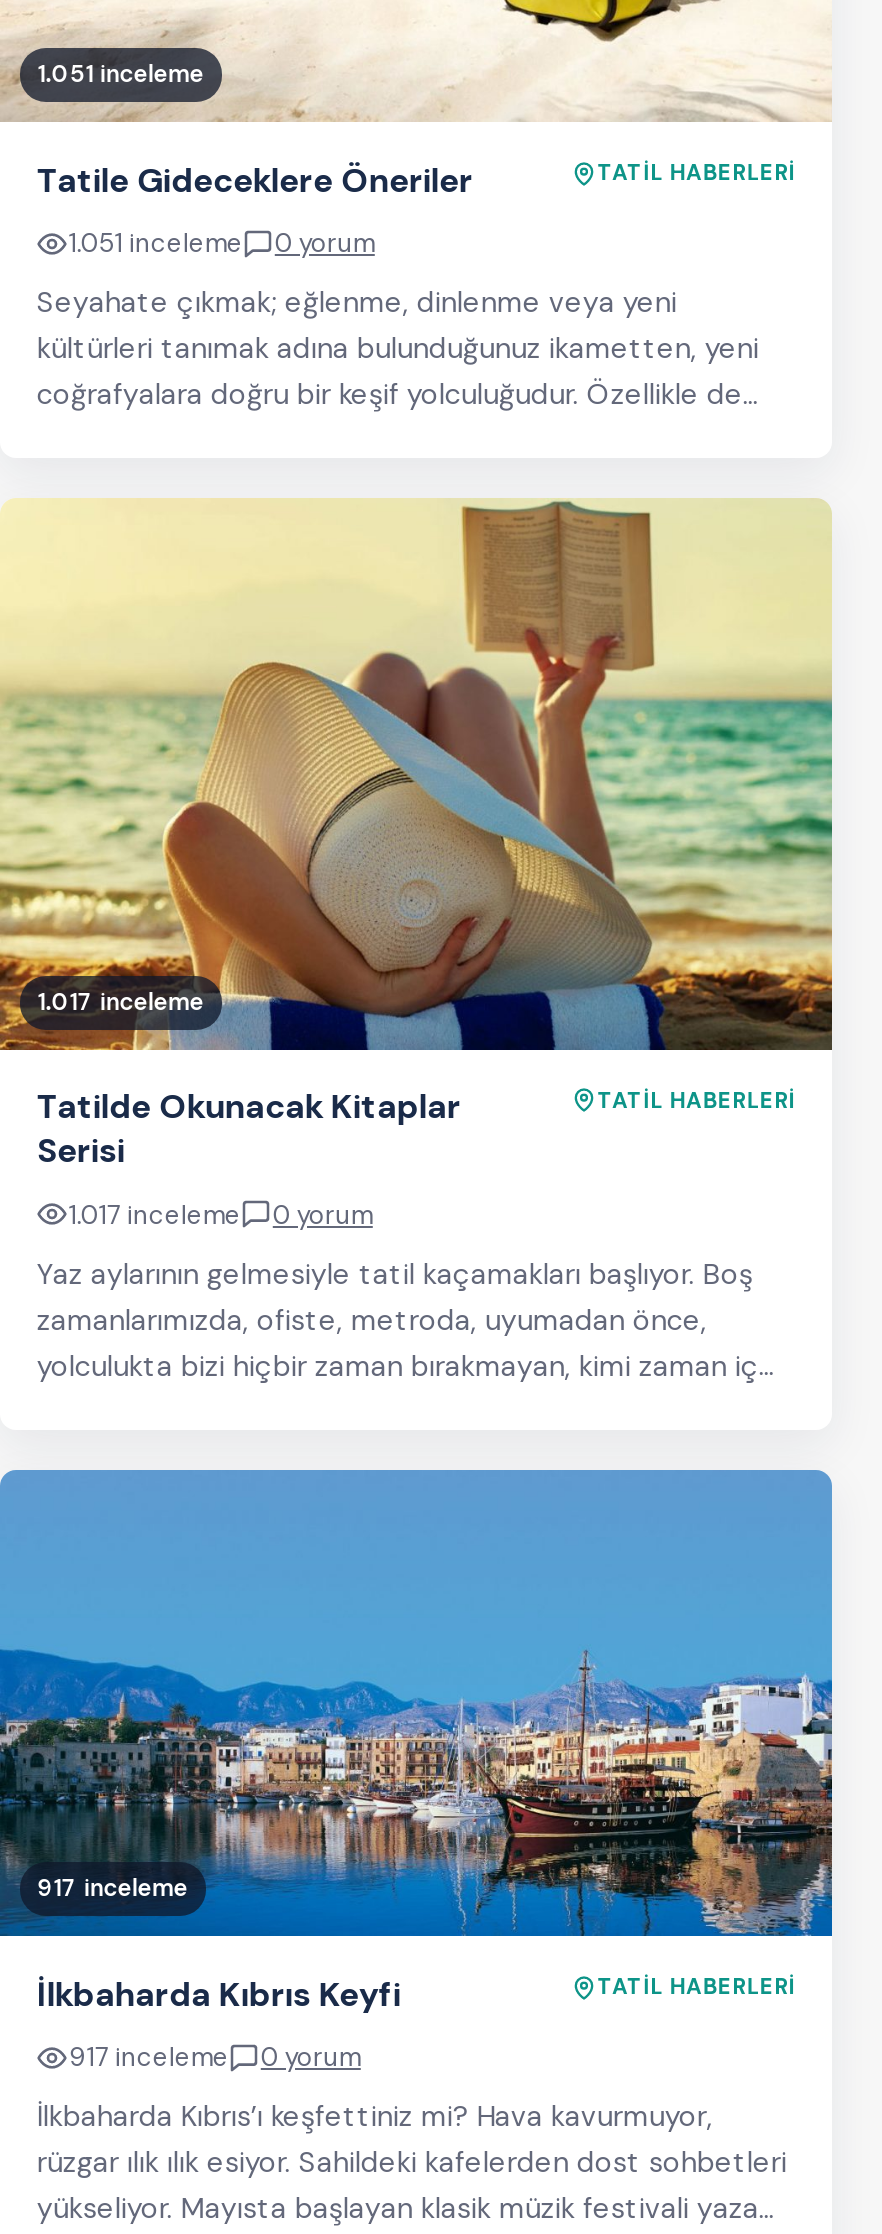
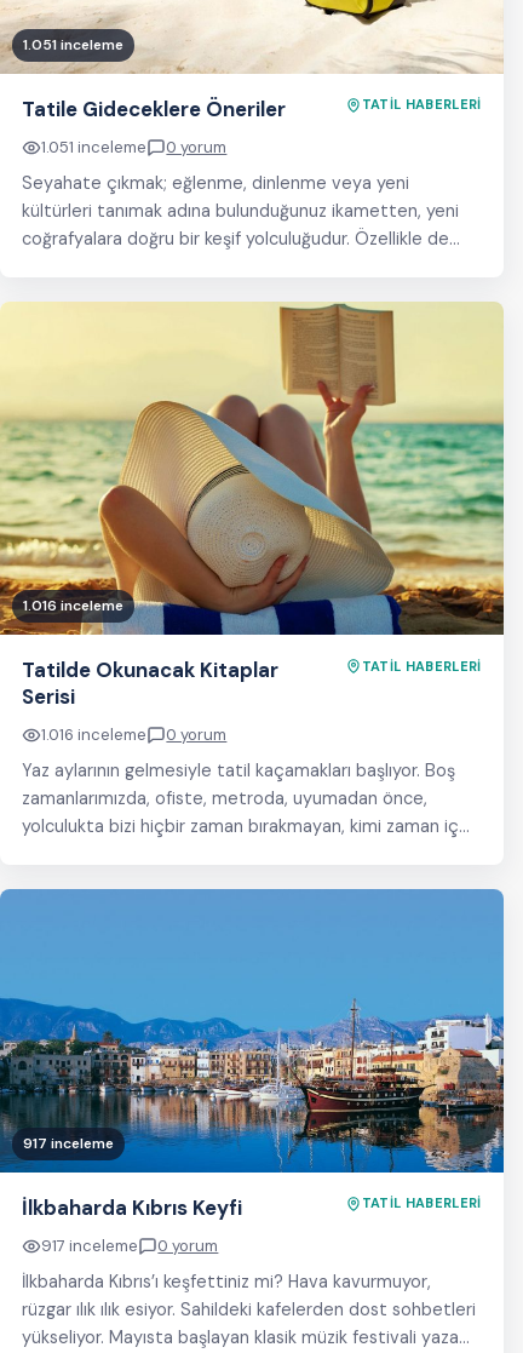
- 1.017 inceleme
+ 1.016 inceleme

- 1.017 inceleme
+ 1.016 inceleme
